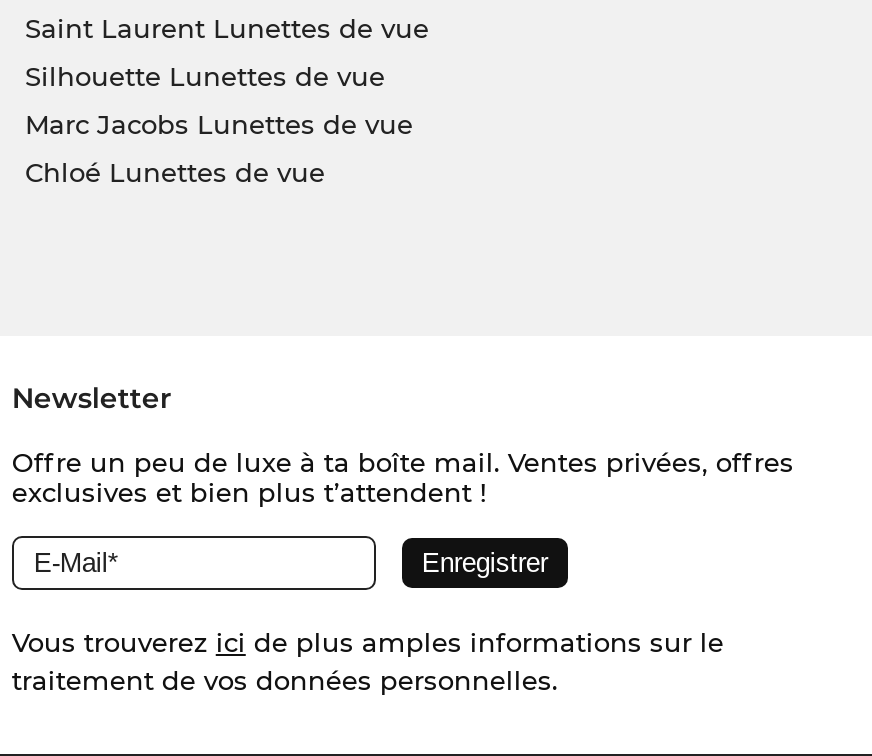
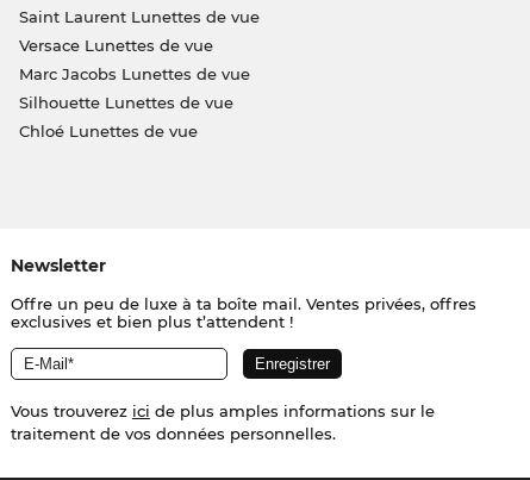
+ Versace Lunettes de vue

moved down: Silhouette Lunettes de vue
